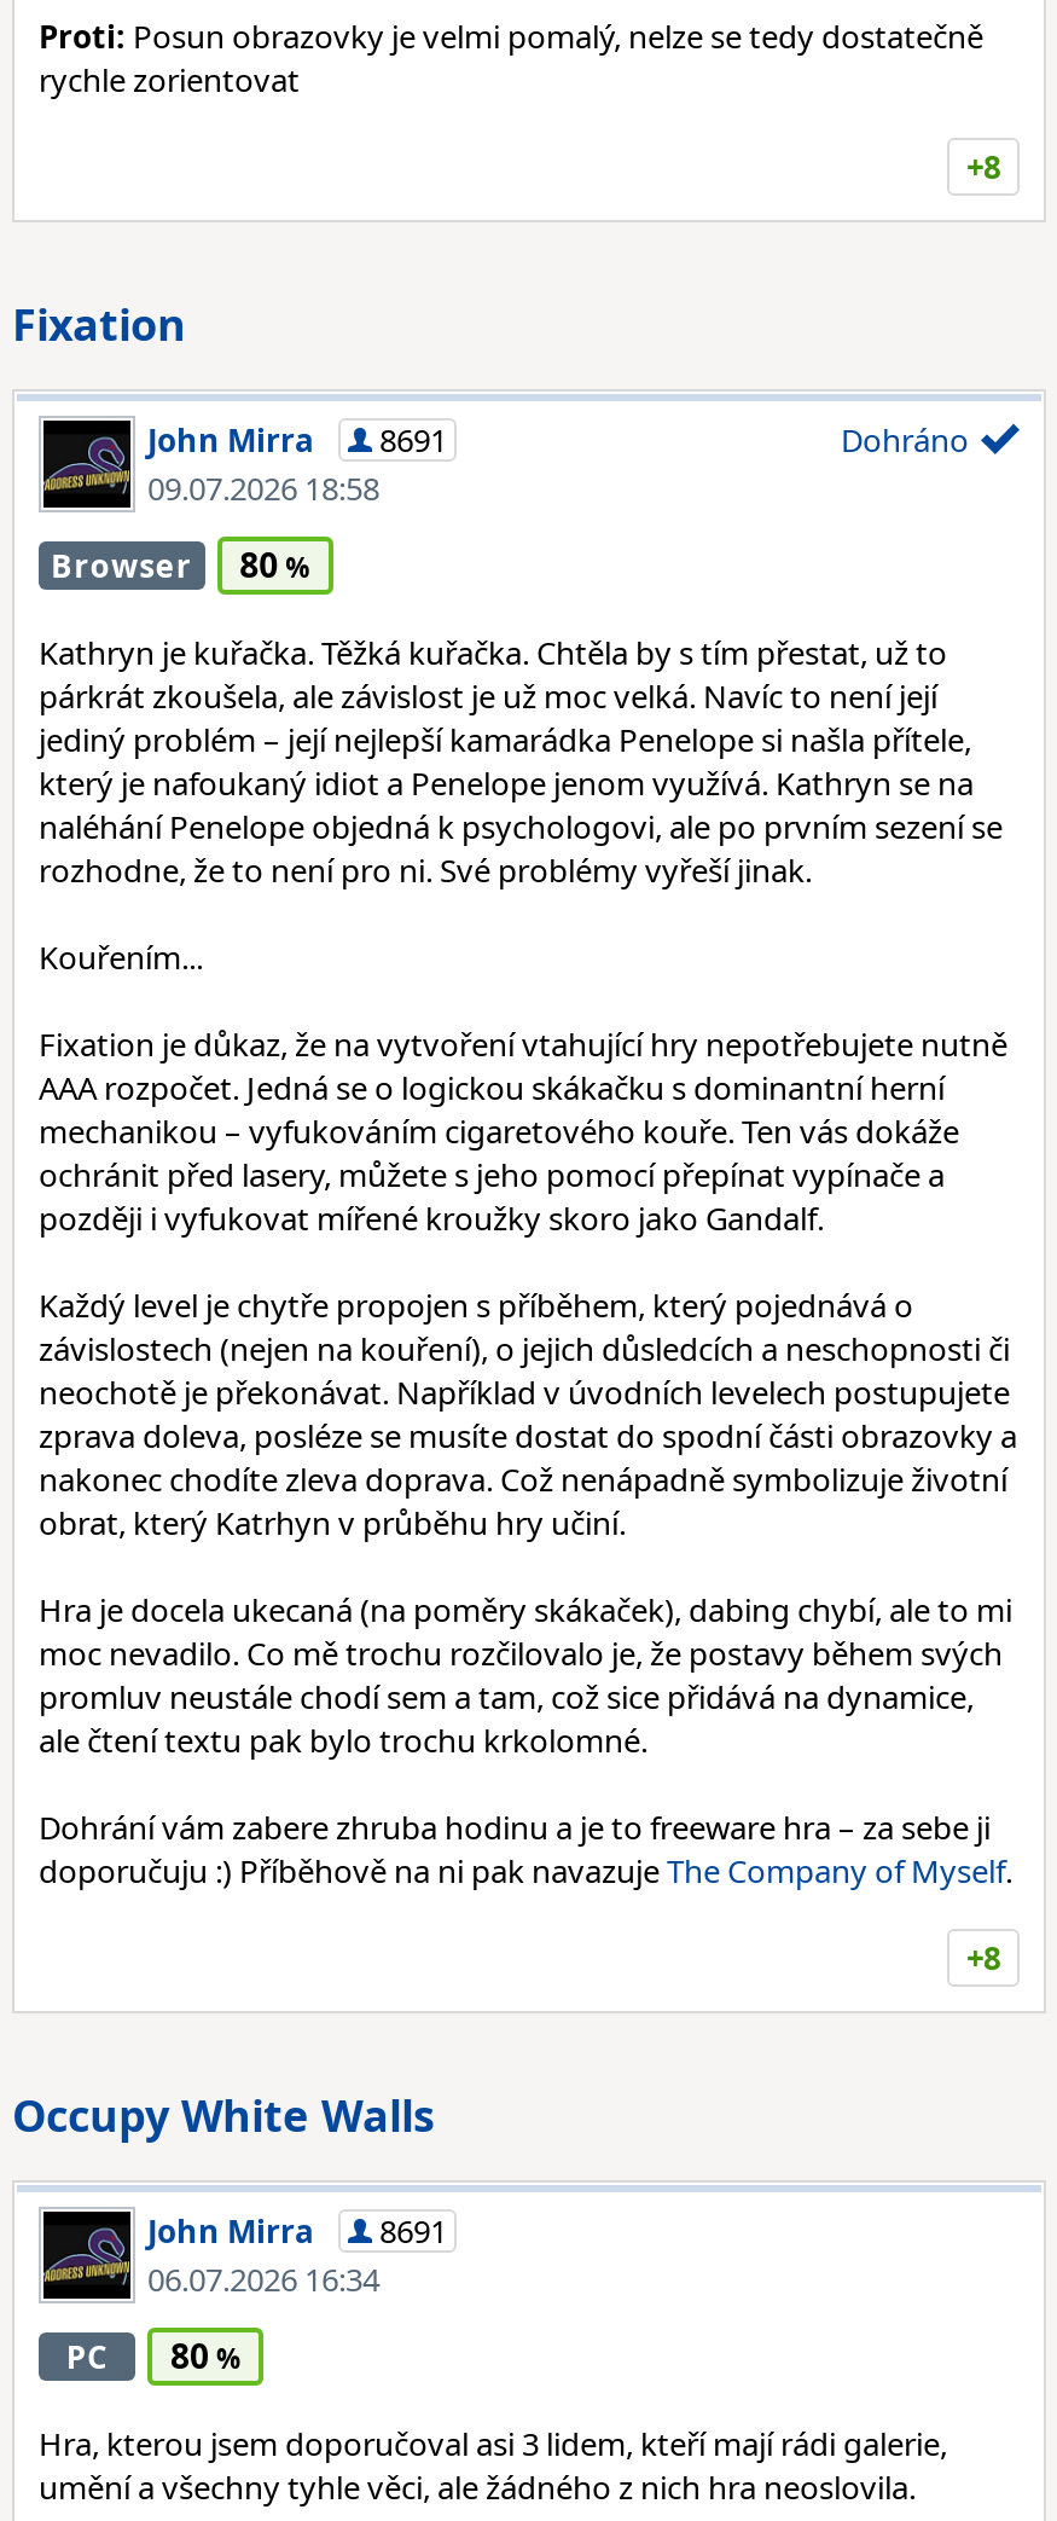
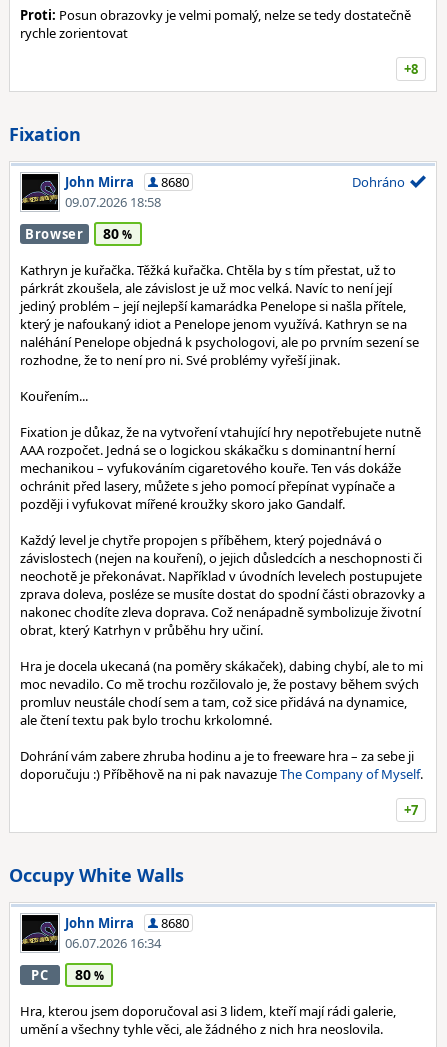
- John Mirra 8691
+ John Mirra 8680

- +8
+ +7

- John Mirra 8691
+ John Mirra 8680
